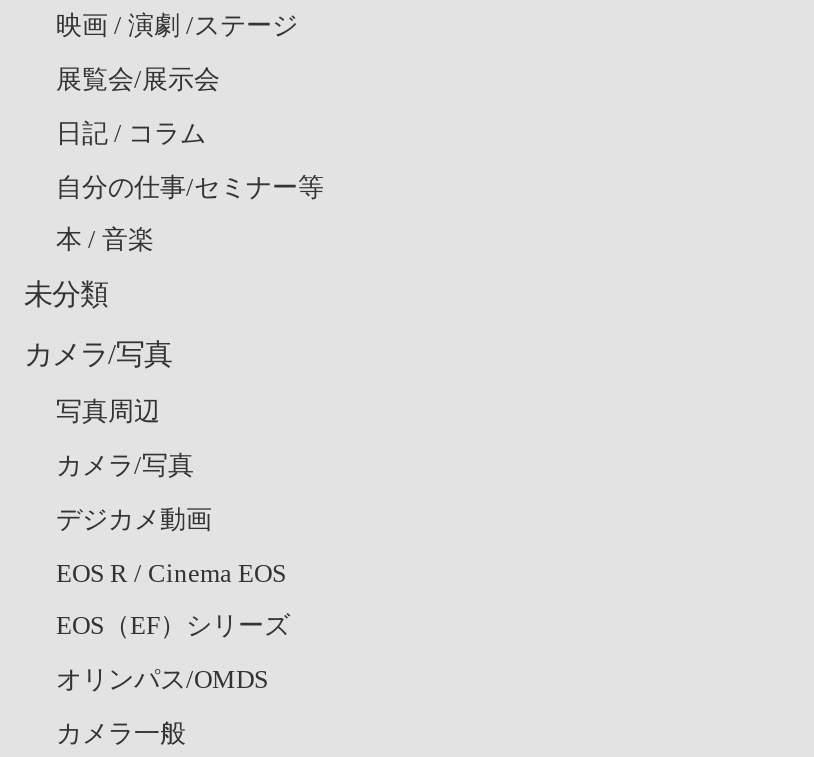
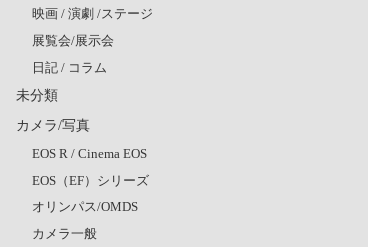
- 自分の仕事/セミナー等
- 本 / 音楽

- 写真周辺
- カメラ/写真
- デジカメ動画
